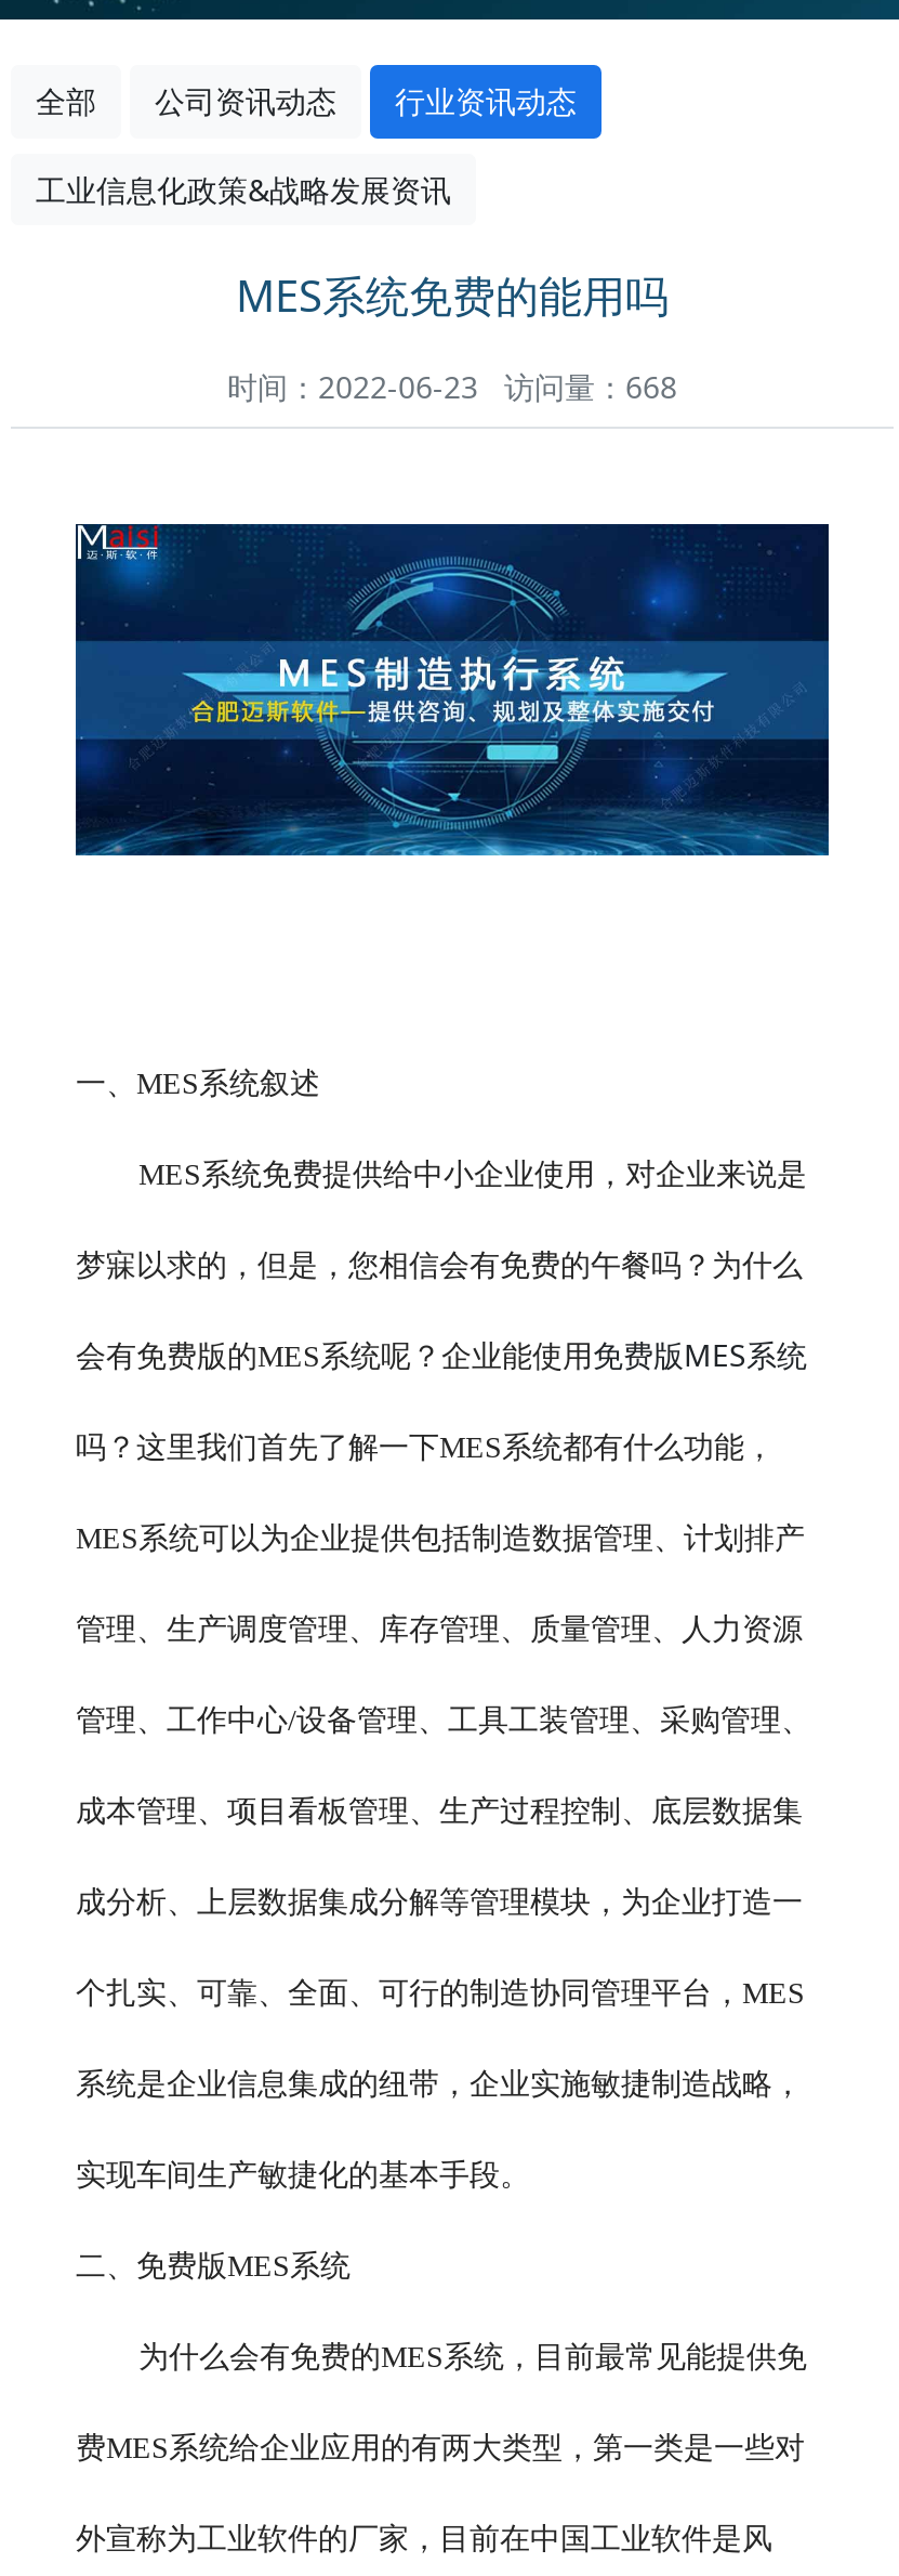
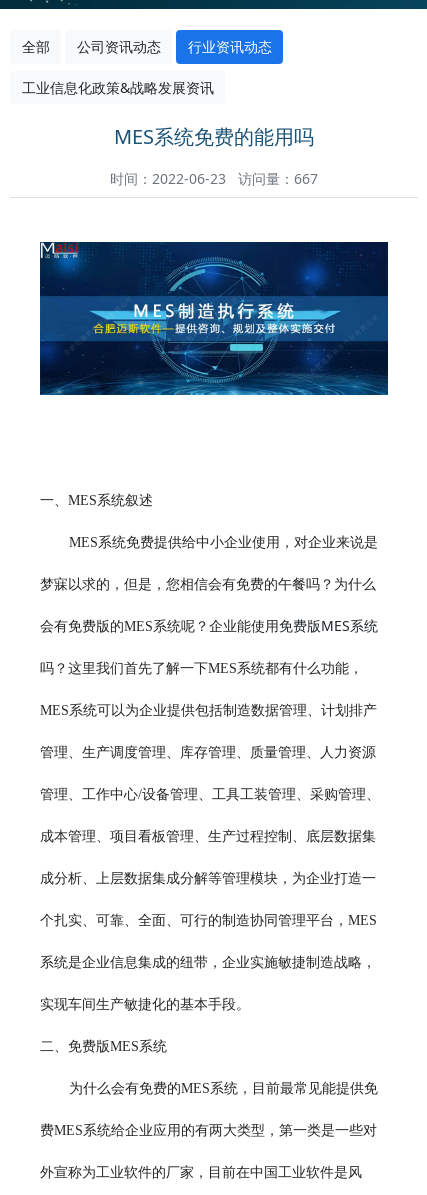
- 时间：2022-06-23 访问量：668
+ 时间：2022-06-23 访问量：667
